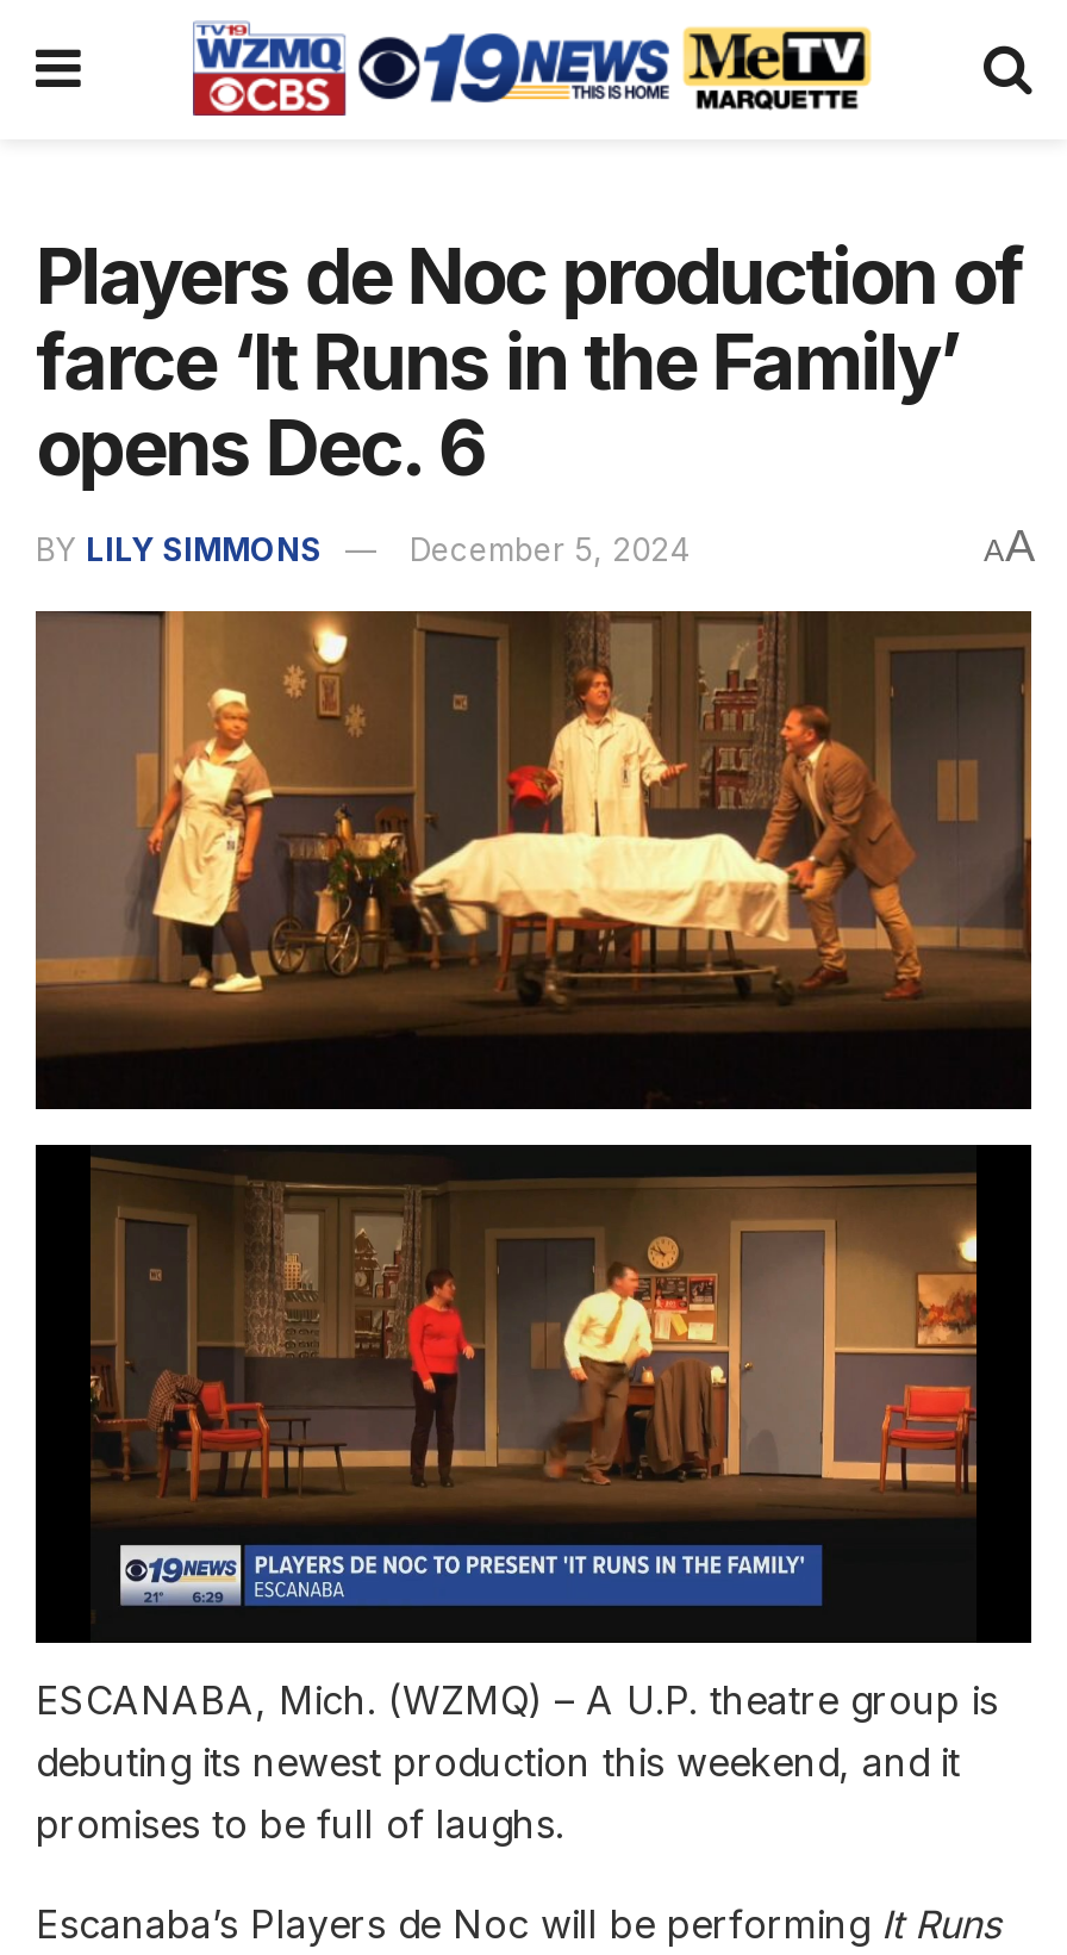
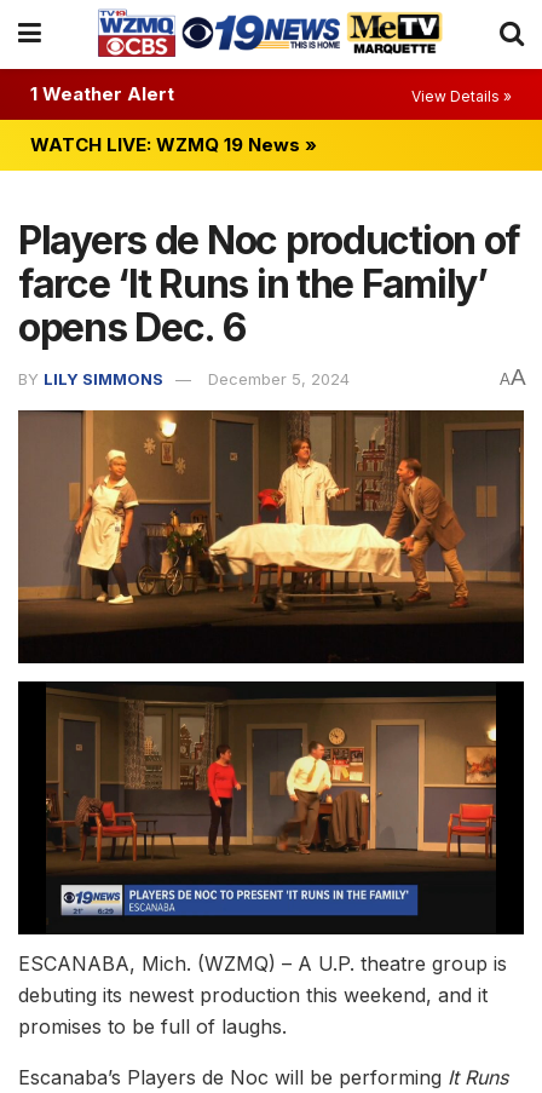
+ [image]
+ 1 Weather Alert
+ View Details »
+ WATCH LIVE: WZMQ 19 News »
